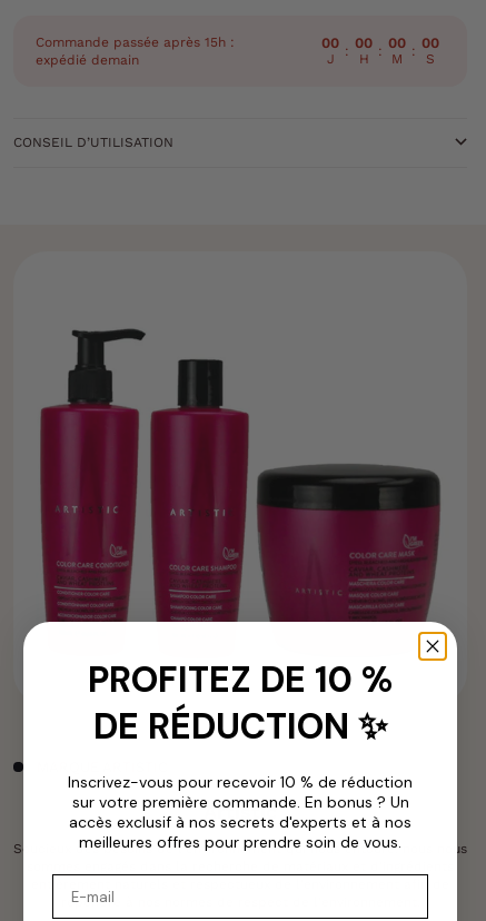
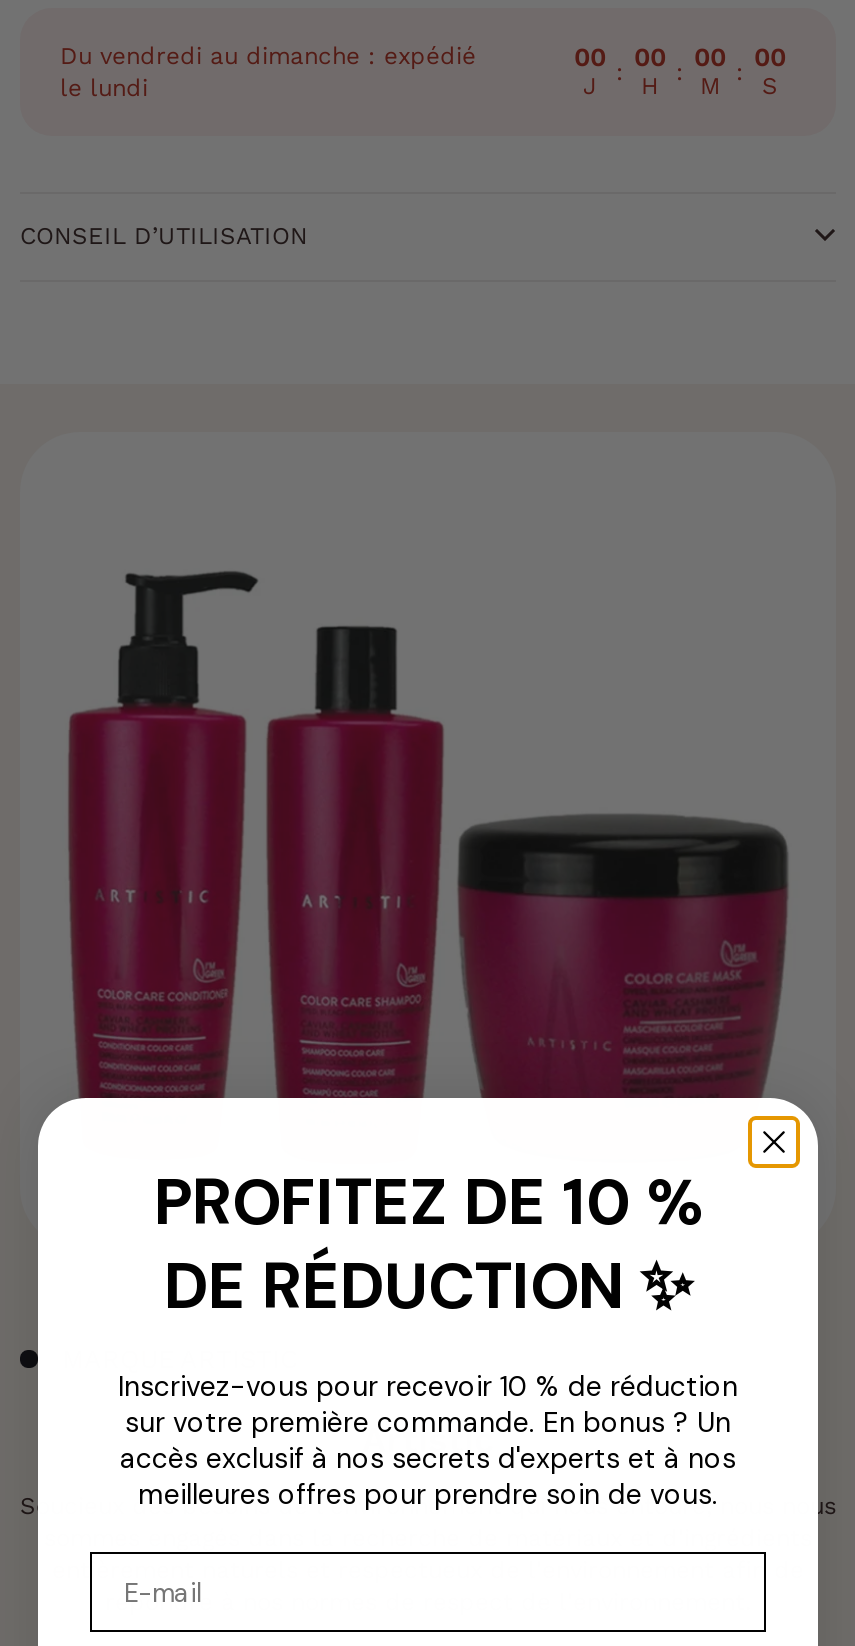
- Commande passée après 15h :
- expédié demain
+ Du vendredi au dimanche : expédié
+ le lundi
